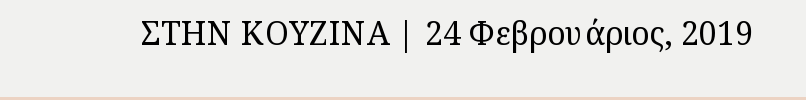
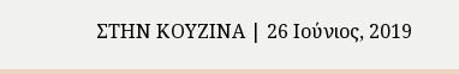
- ΣΤΗΝ ΚΟΥΖΊΝΑ 24 Φεβρουάριος, 2019
+ ΣΤΗΝ ΚΟΥΖΊΝΑ 26 Ιούνιος, 2019
